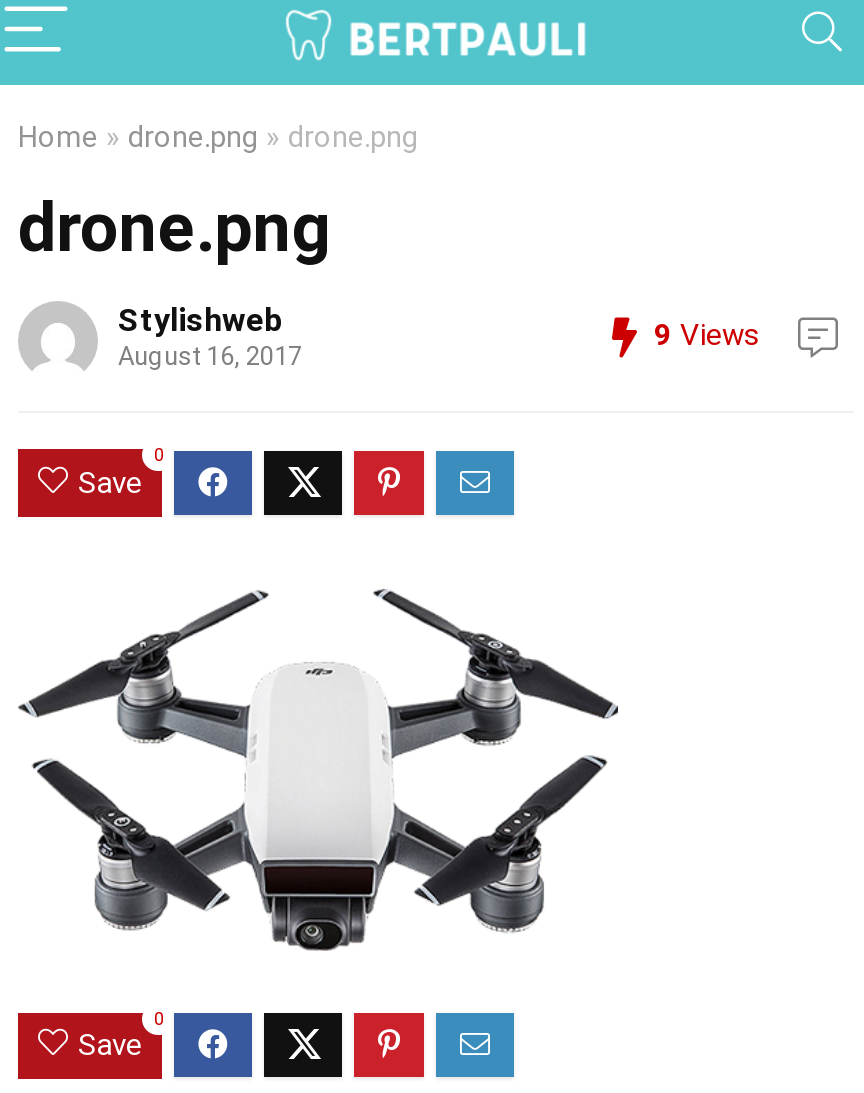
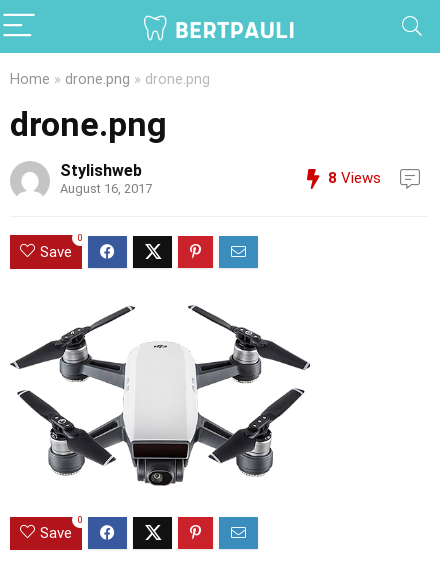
- 9 Views
+ 8 Views
